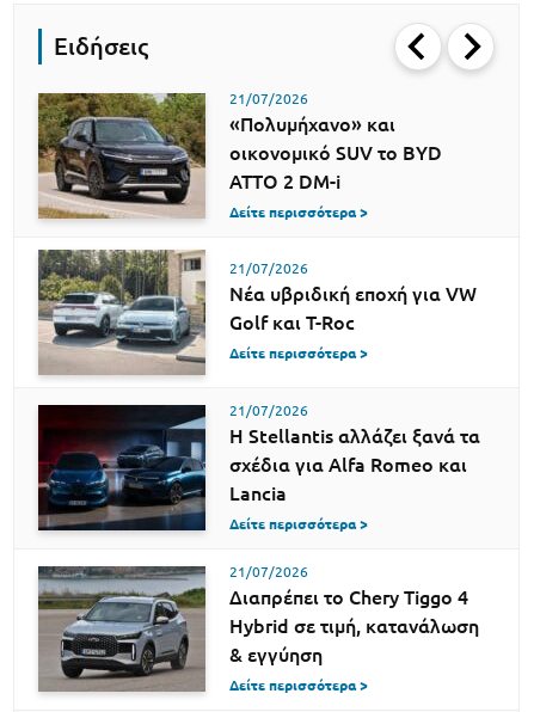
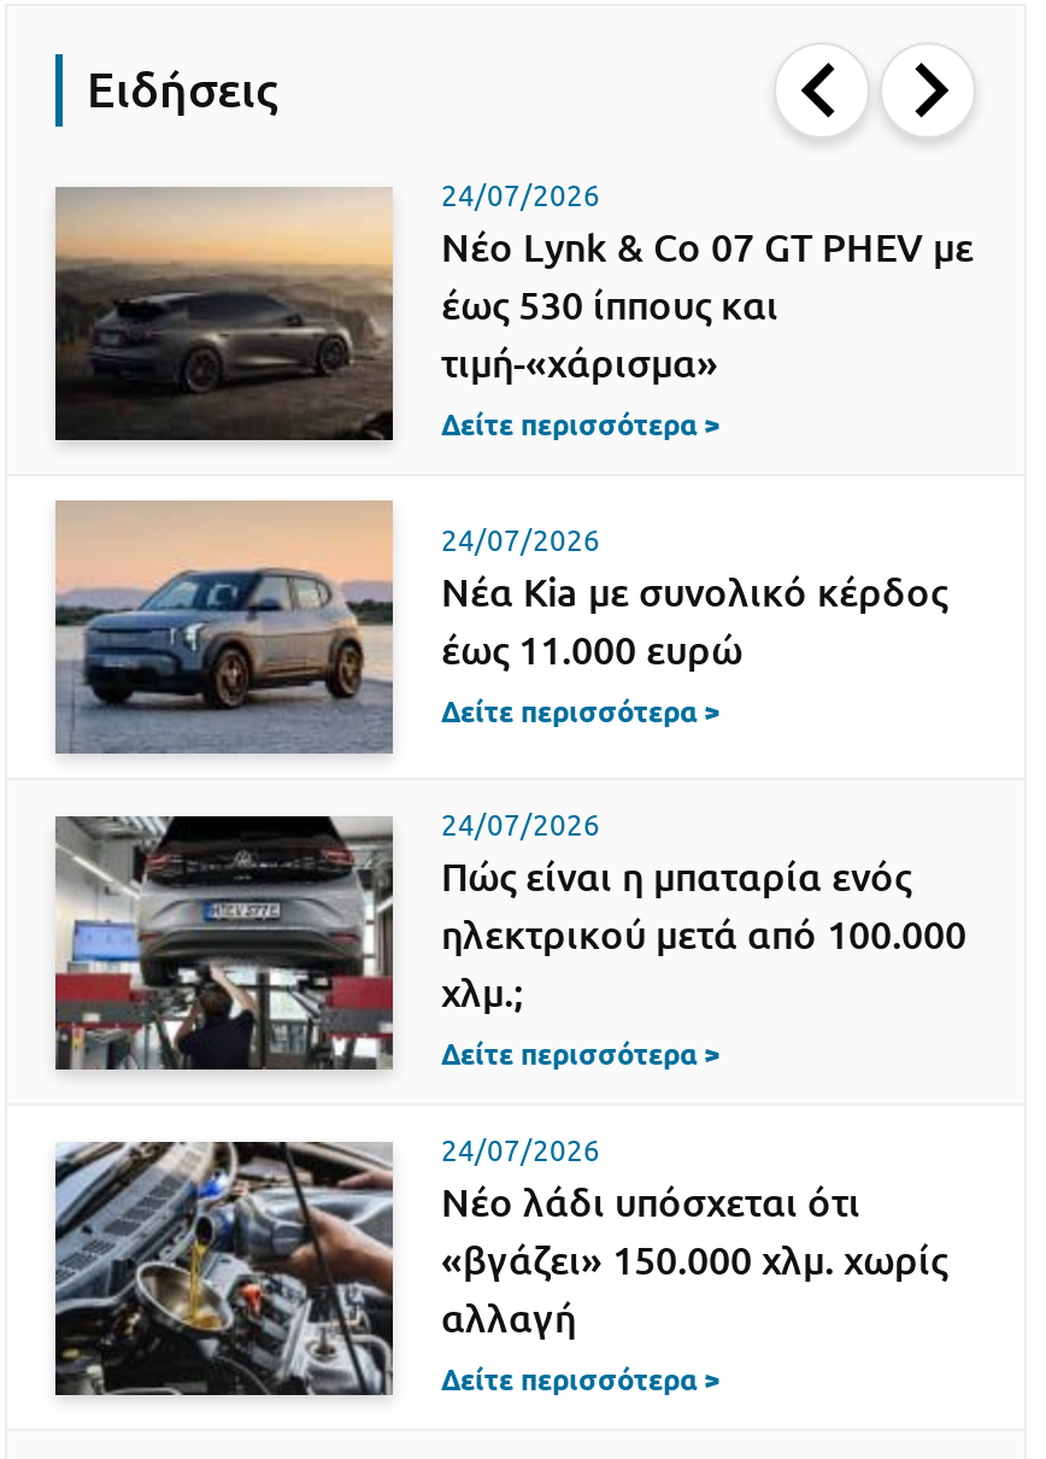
- [image]
- 21/07/2026
- «Πολυμήχανο» και
- οικονομικό SUV το BYD
- ATTO 2 DM-i
+ [image]
+ 24/07/2026
+ Νέο Lynk & Co 07 GT PHEV με
+ έως 530 ίππους και
+ τιμή-«χάρισμα»

- [image]
- 21/07/2026
- Νέα υβριδική εποχή για VW
- Golf και T-Roc
+ [image]
+ 24/07/2026
+ Νέα Kia με συνολικό κέρδος
+ έως 11.000 ευρώ

- [image]
- 21/07/2026
- Η Stellantis αλλάζει ξανά τα
- σχέδια για Alfa Romeo και
- Lancia
+ [image]
+ 24/07/2026
+ Πώς είναι η μπαταρία ενός
+ ηλεκτρικού μετά από 100.000
+ χλμ.;

- [image]
- 21/07/2026
- Διαπρέπει το Chery Tiggo 4
- Hybrid σε τιμή, κατανάλωση
- & εγγύηση
+ [image]
+ 24/07/2026
+ Νέο λάδι υπόσχεται ότι
+ «βγάζει» 150.000 χλμ. χωρίς
+ αλλαγή
